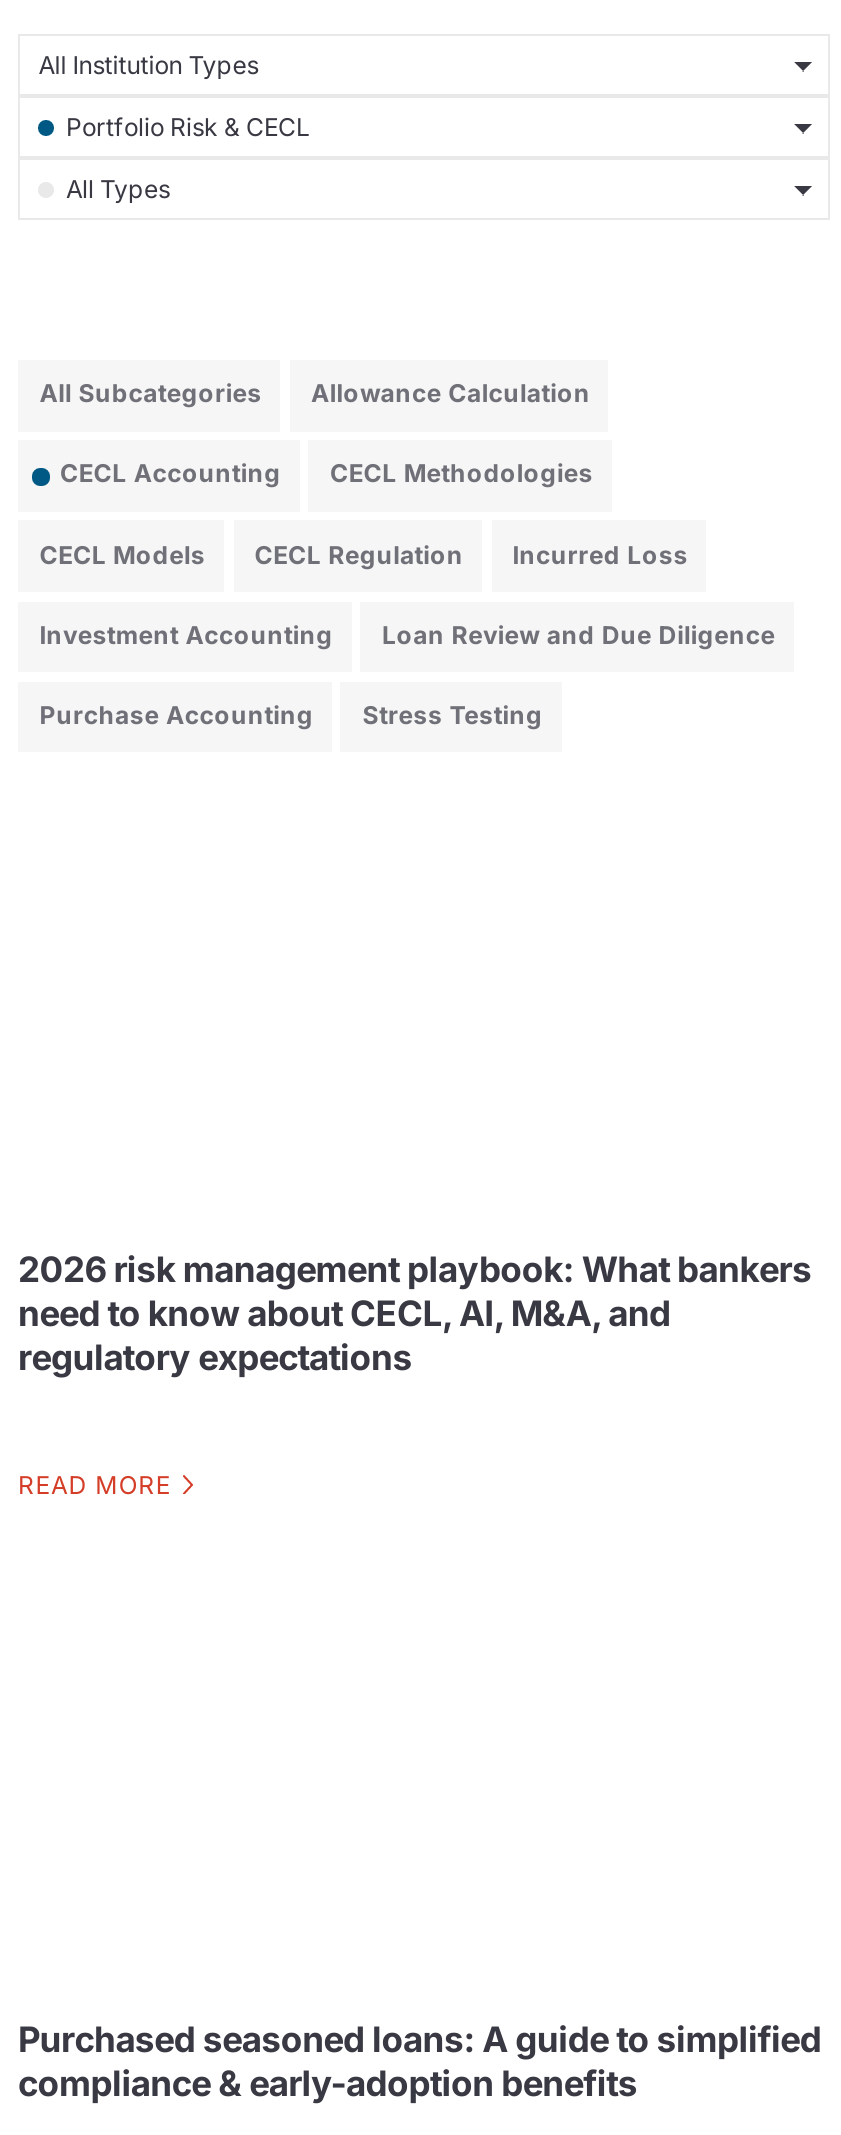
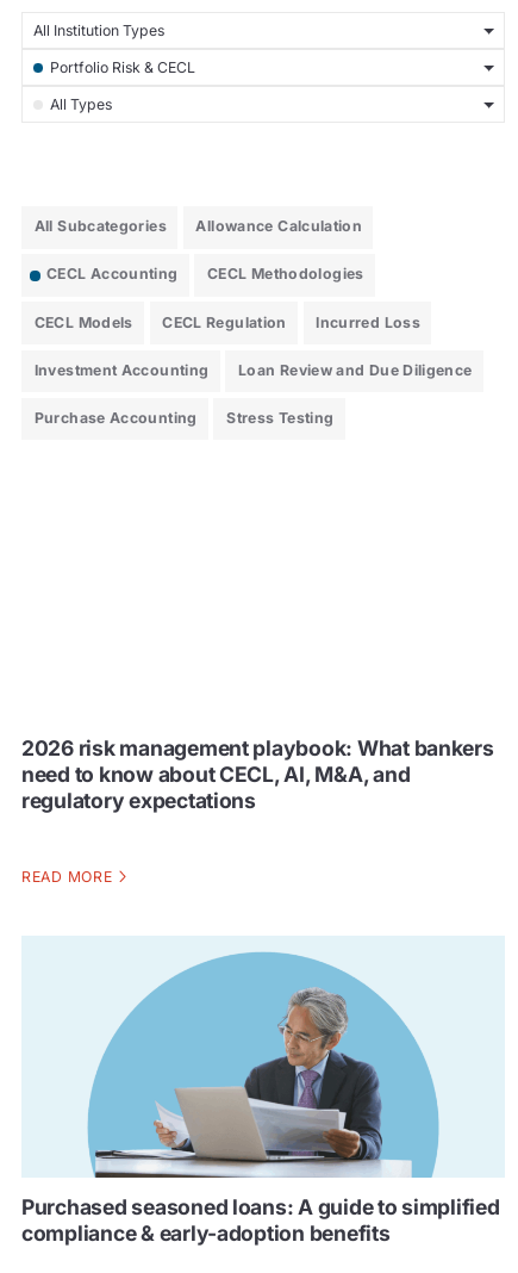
+ [image]
